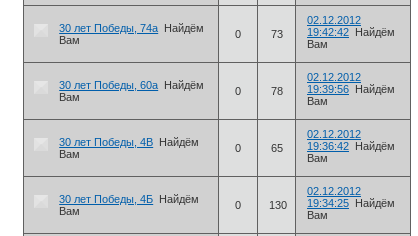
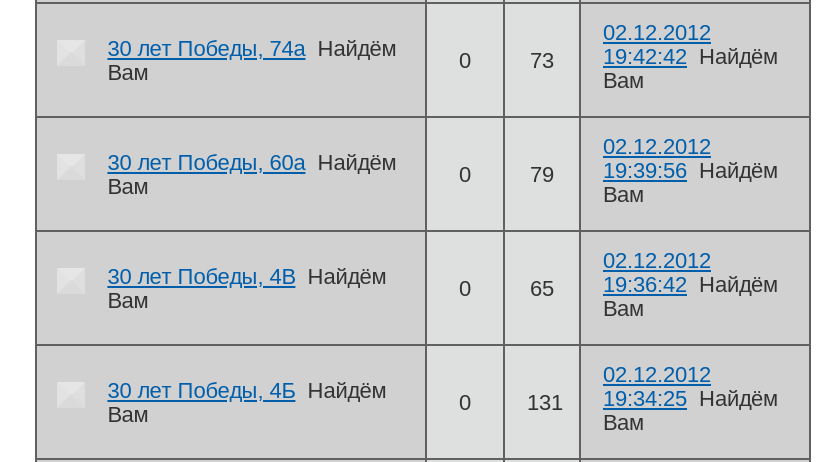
- 78
+ 79

- 130 19:34:25 Найдём
+ 131 19:34:25 Найдём
